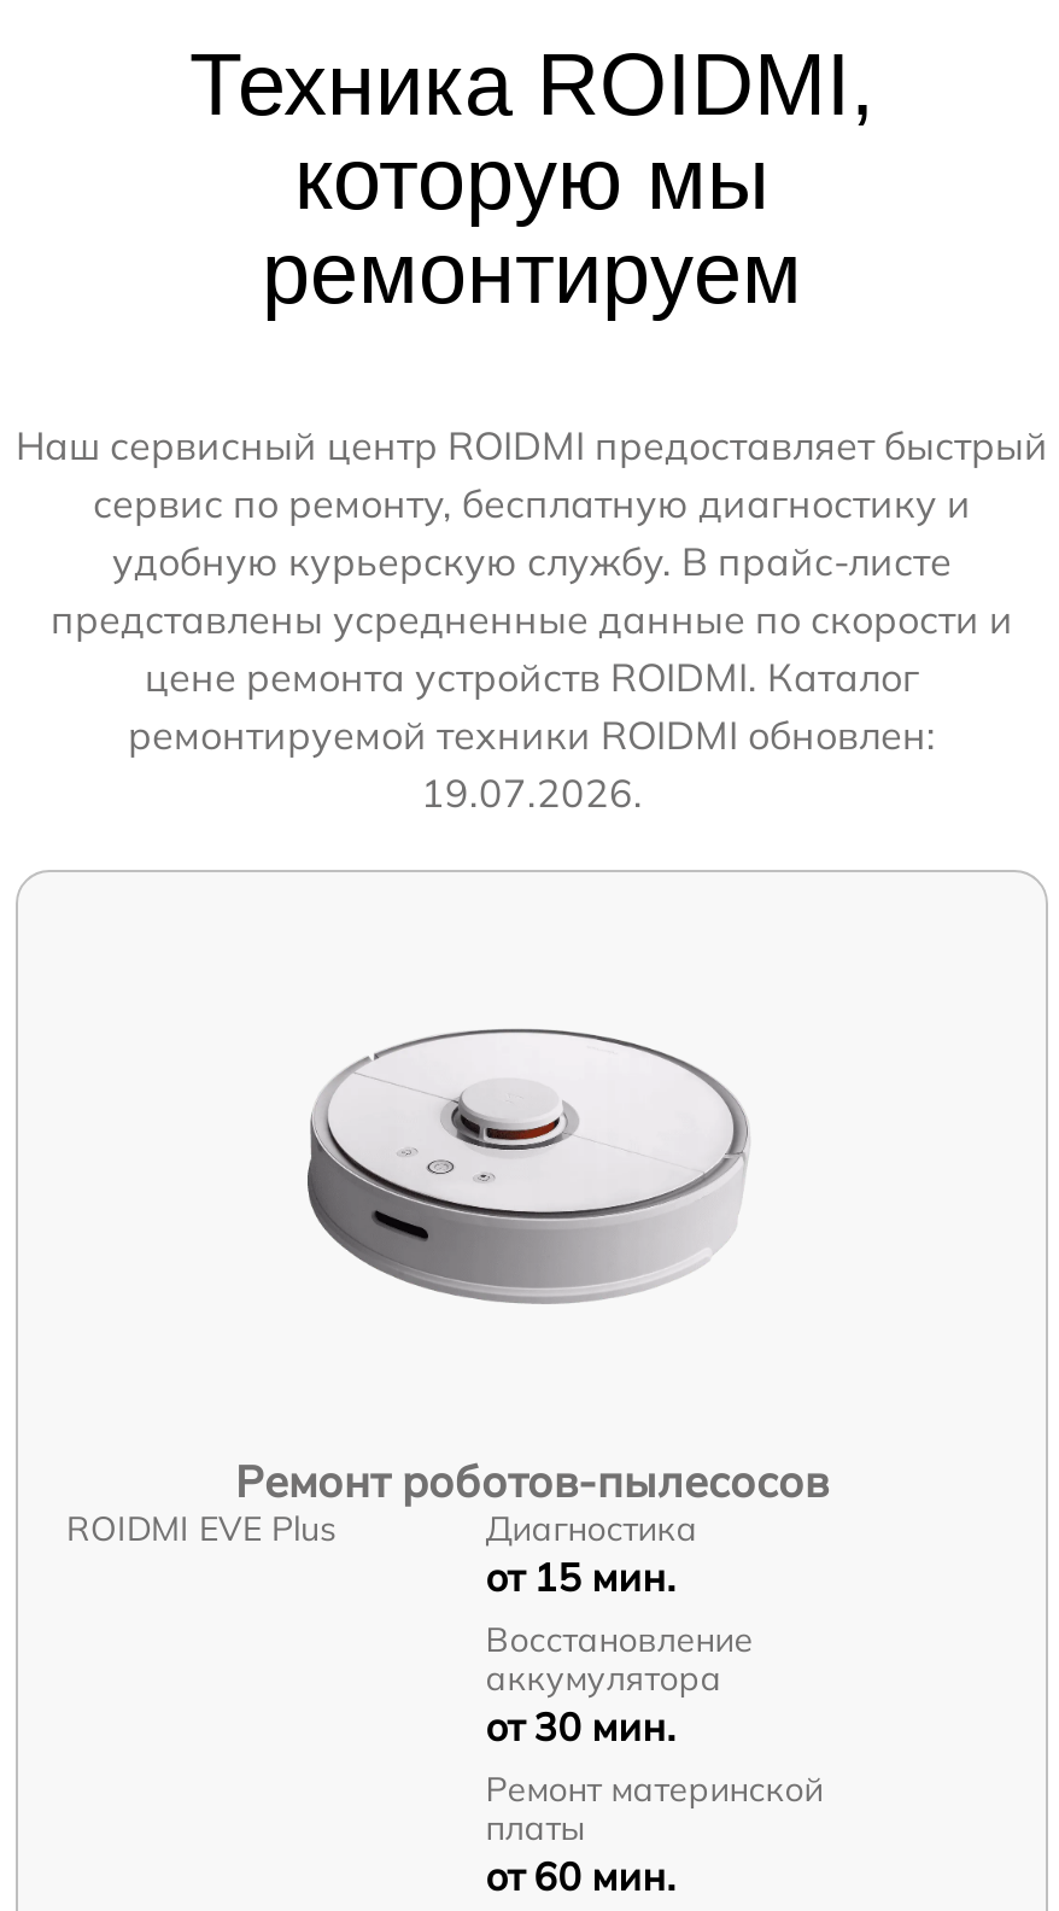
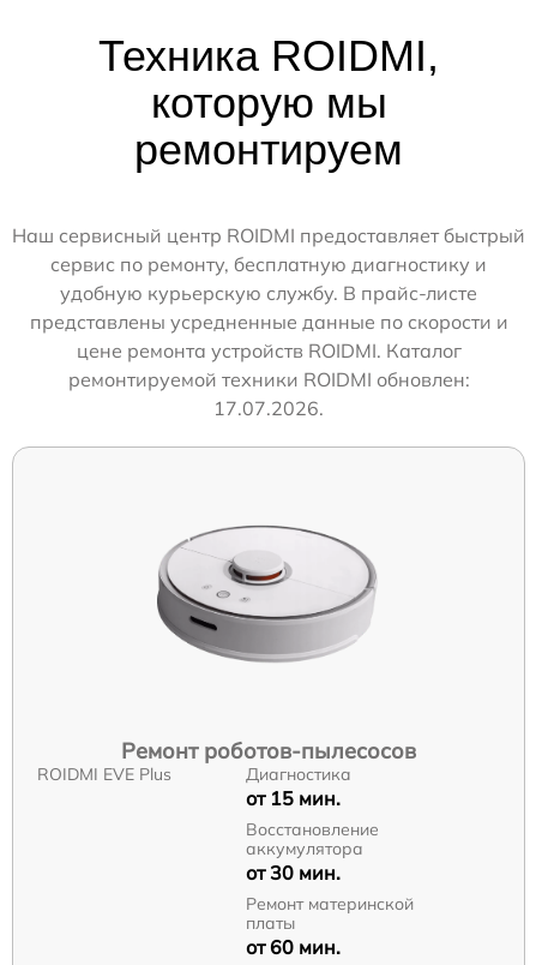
- 19.07.2026.
+ 17.07.2026.
